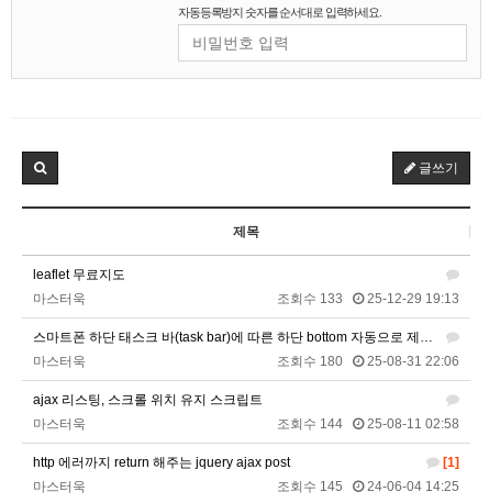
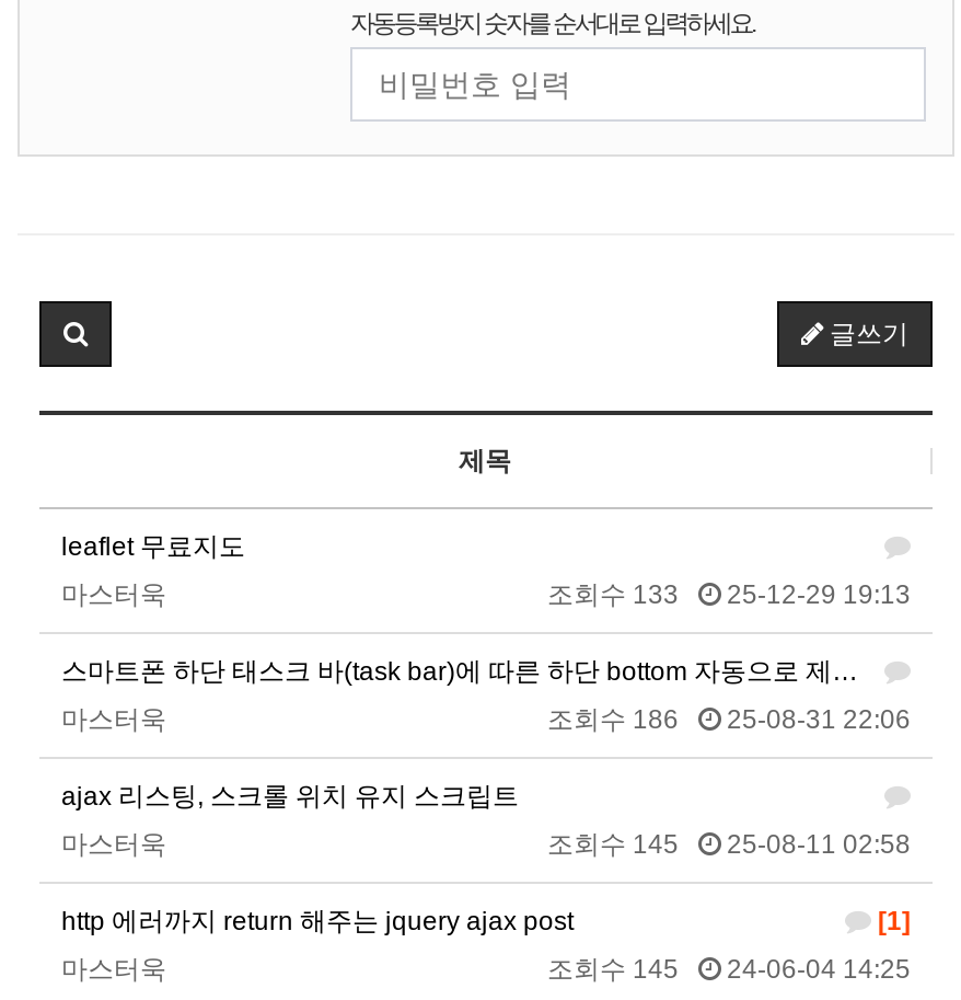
- 조회수 180 25-08-31 22:06
+ 조회수 186 25-08-31 22:06

- 조회수 144
+ 조회수 145
